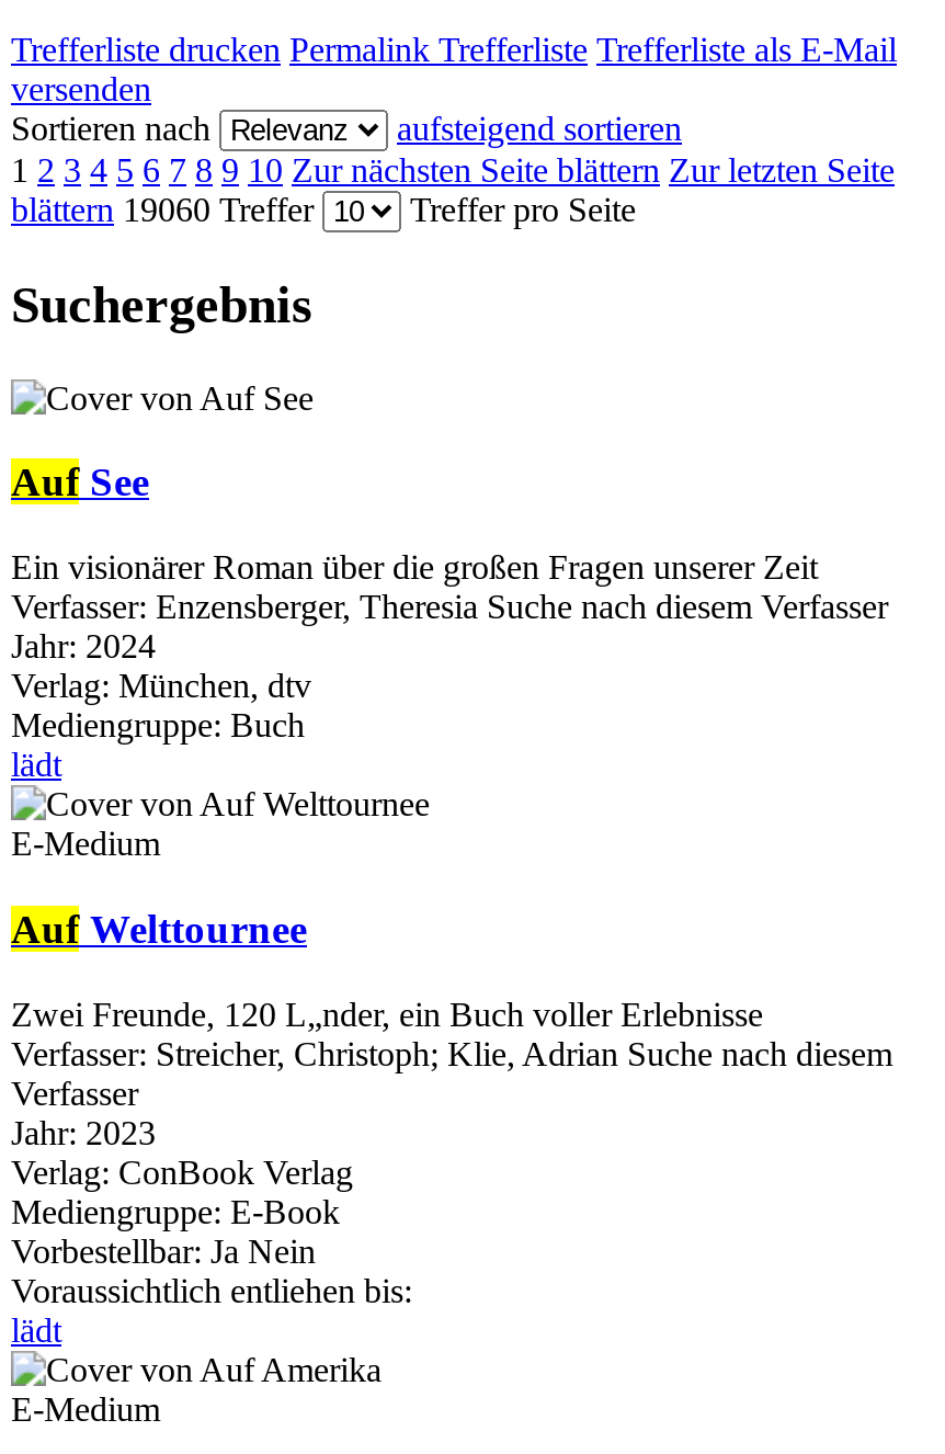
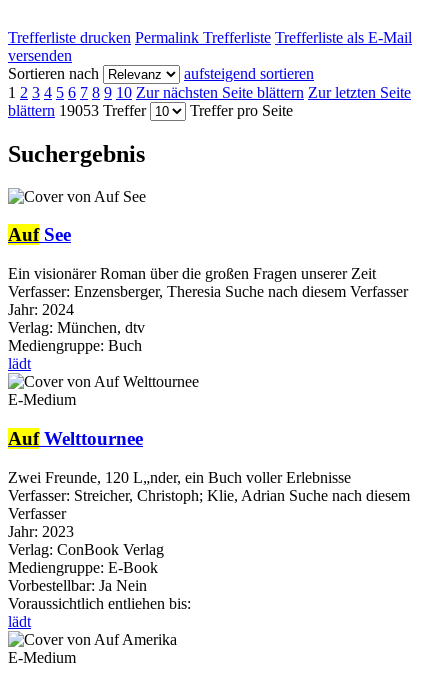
- blättern 19060 Treffer
+ blättern 19053 Treffer
